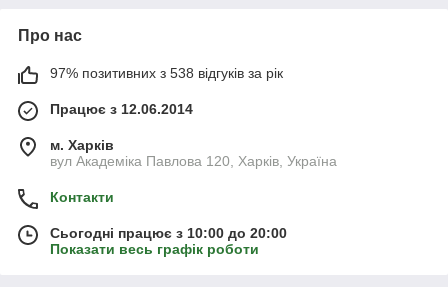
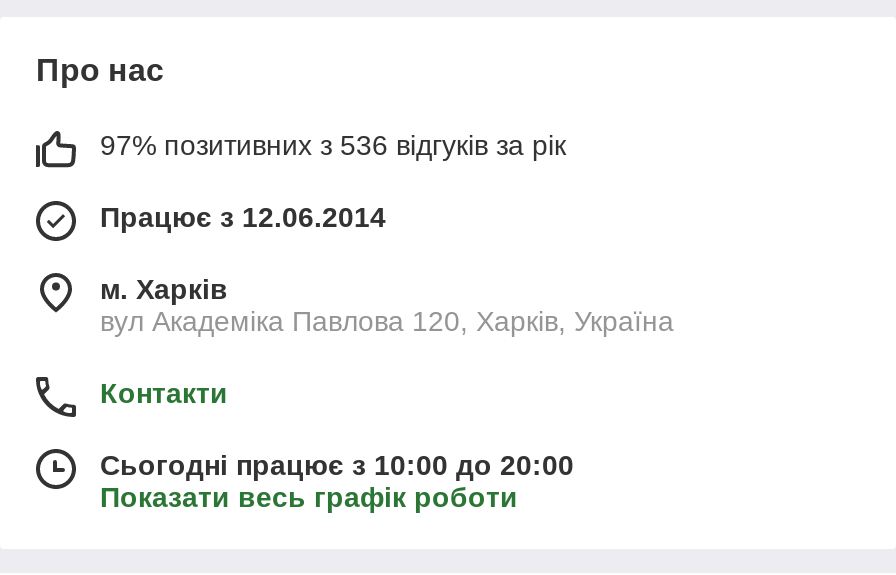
- 97% позитивних з 538 відгуків за рік
+ 97% позитивних з 536 відгуків за рік
